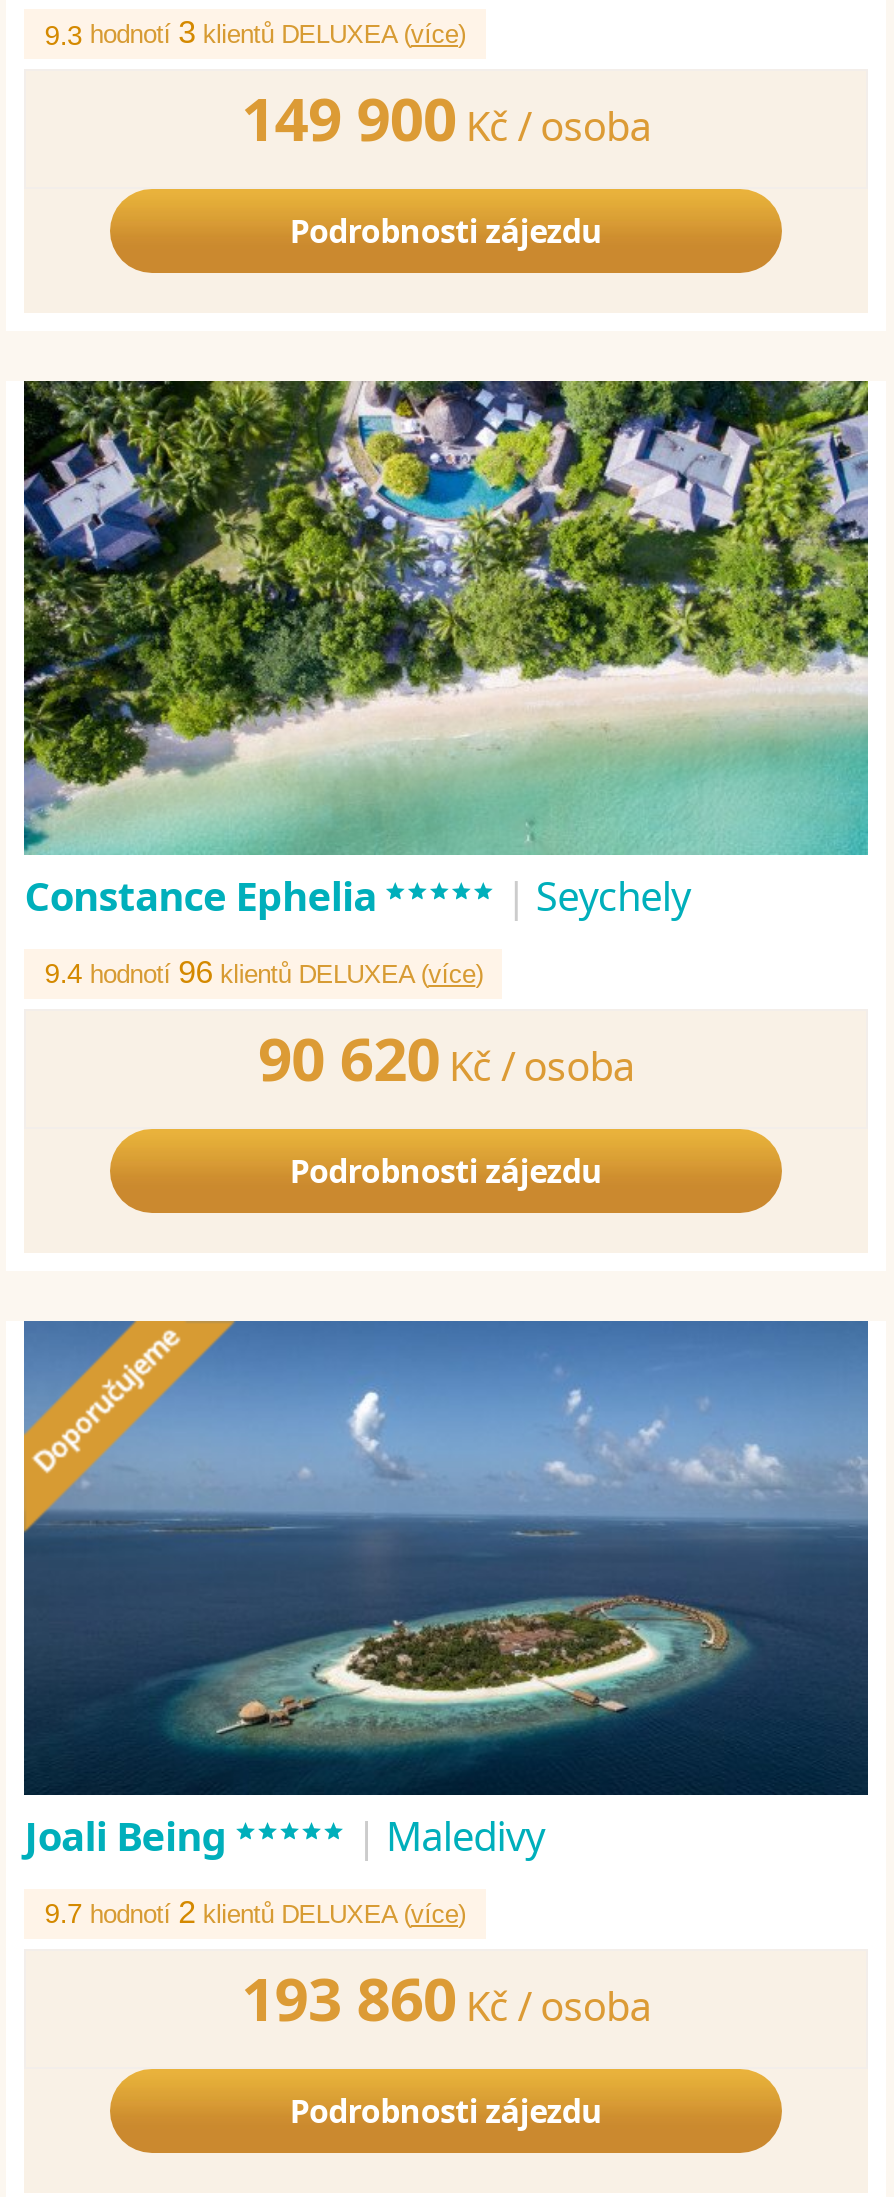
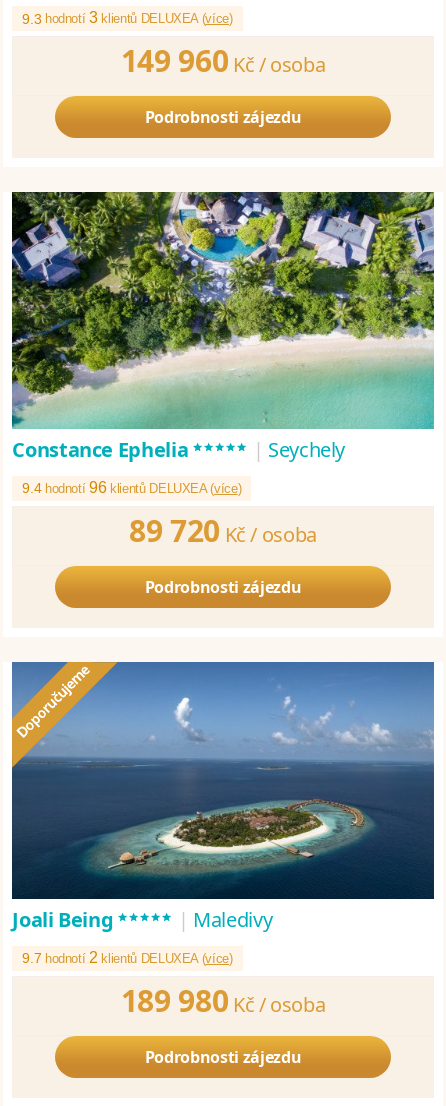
- 149 900 Kč /osoba
+ 149 960 Kč /osoba

- 90 620 Kč /osoba
+ 89 720 Kč /osoba

- 193 860 Kč /osoba
+ 189 980 Kč /osoba
